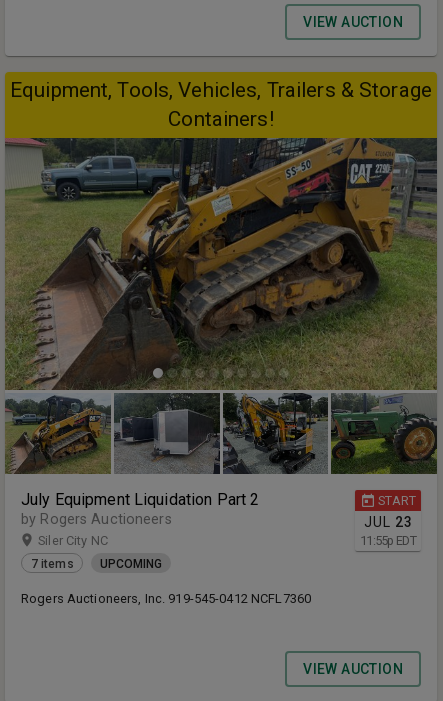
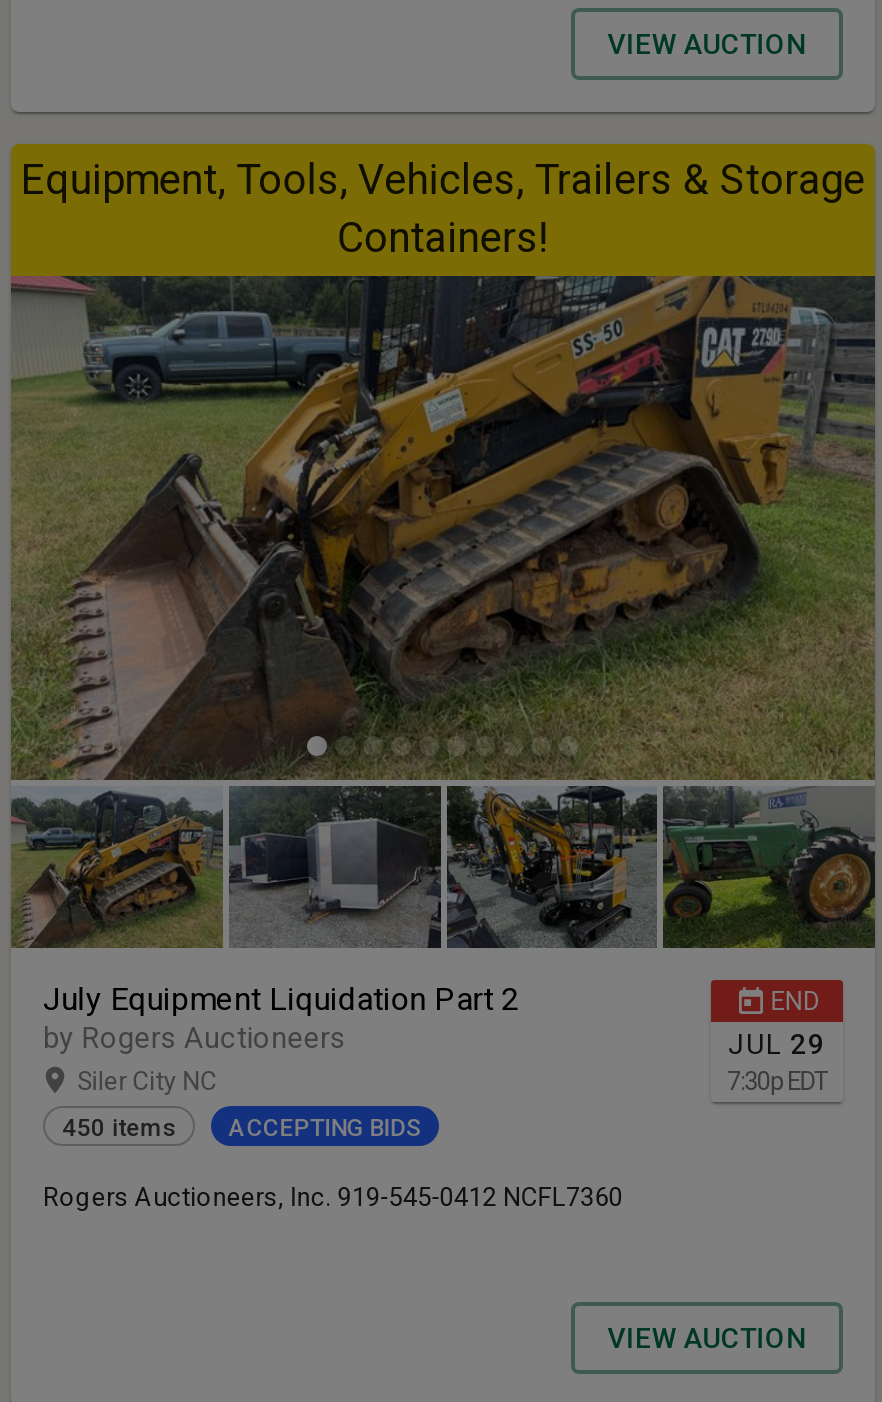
- START
- JUL 23
- 11:55p EDT
+ END
+ JUL 29
+ 7:30p EDT

- 7 items
- UPCOMING
+ 450 items
+ ACCEPTING BIDS
